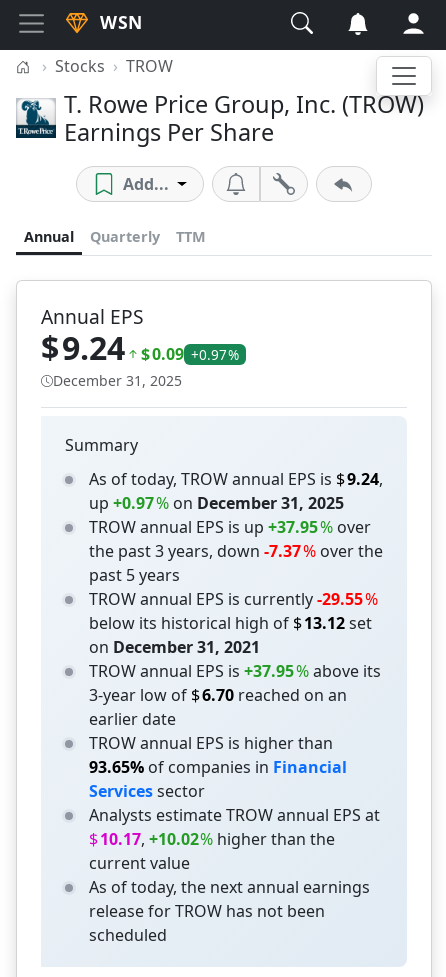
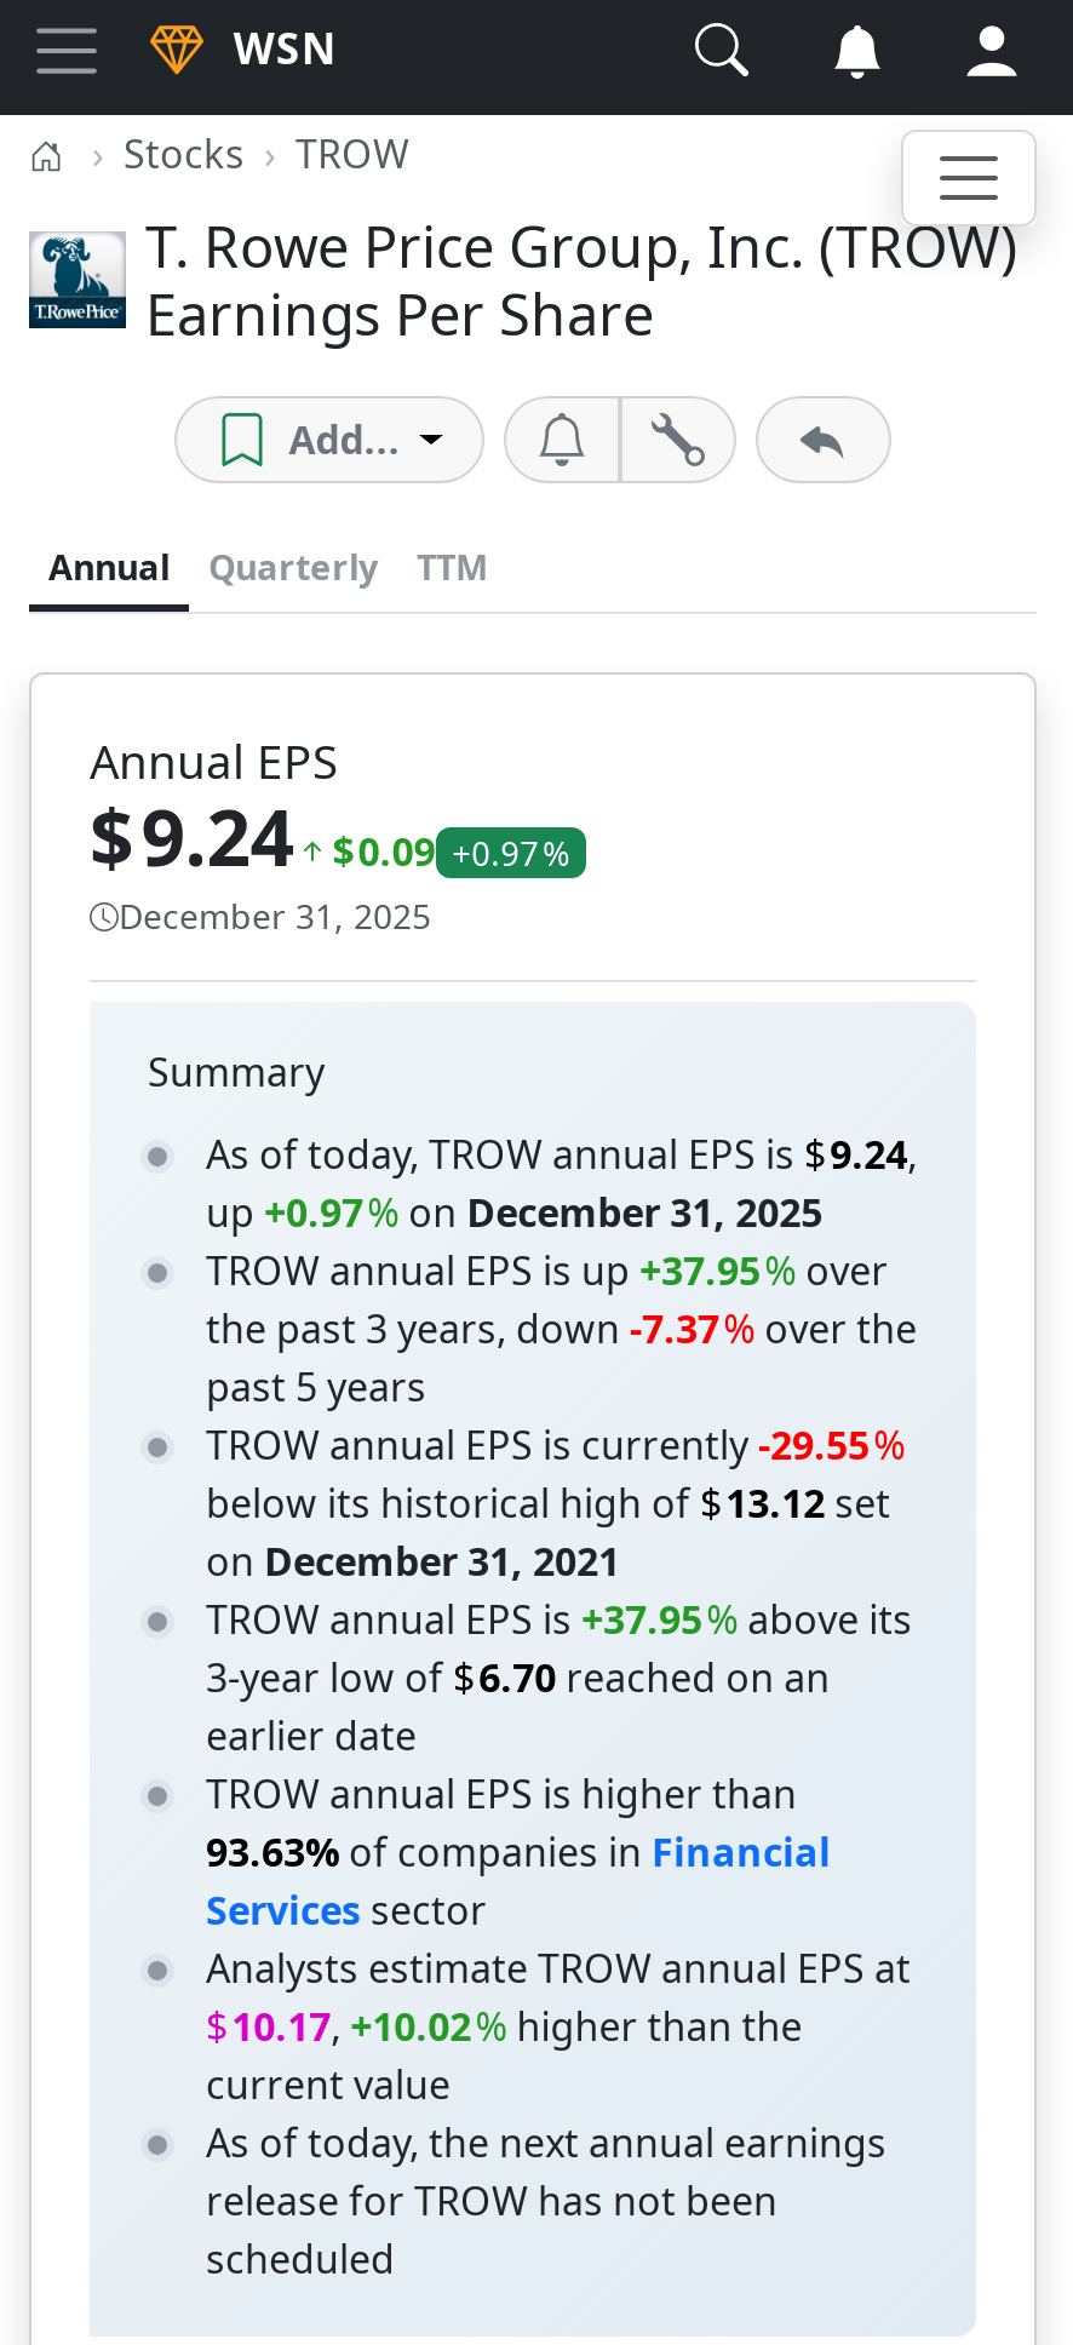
- 93.65% of companies in Financial
+ 93.63% of companies in Financial
